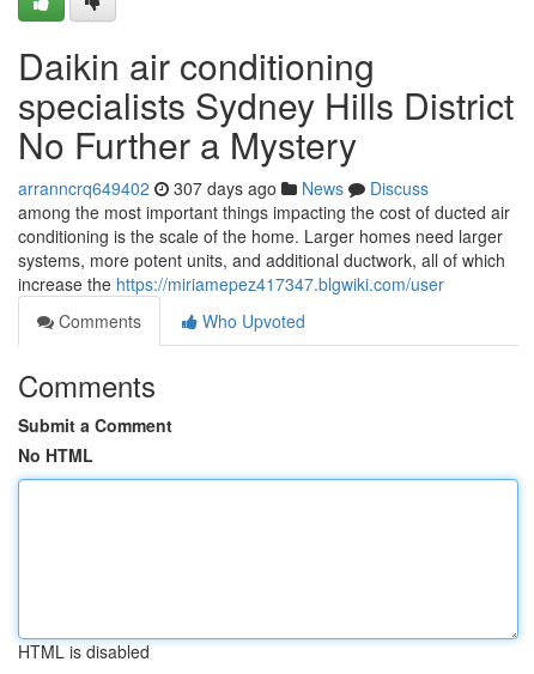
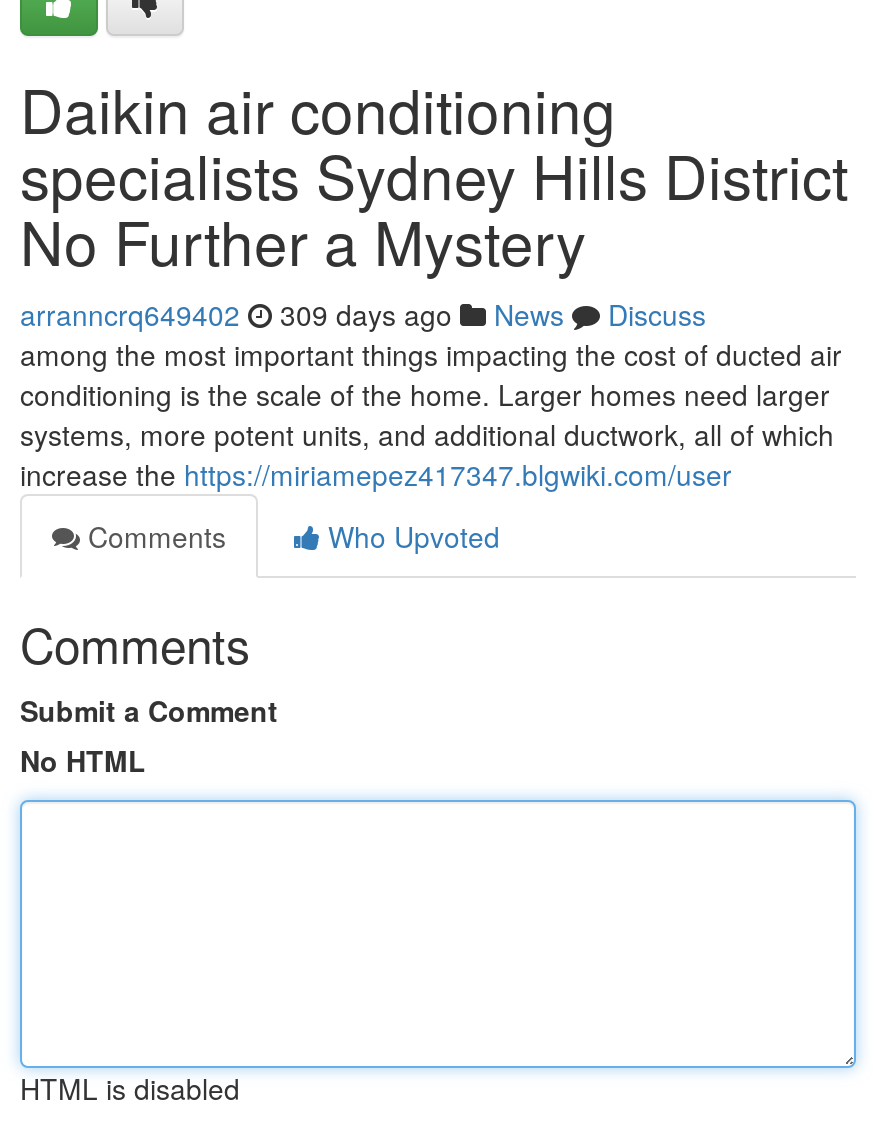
- arranncrq649402 307 days ago News Discuss
+ arranncrq649402 309 days ago News Discuss
